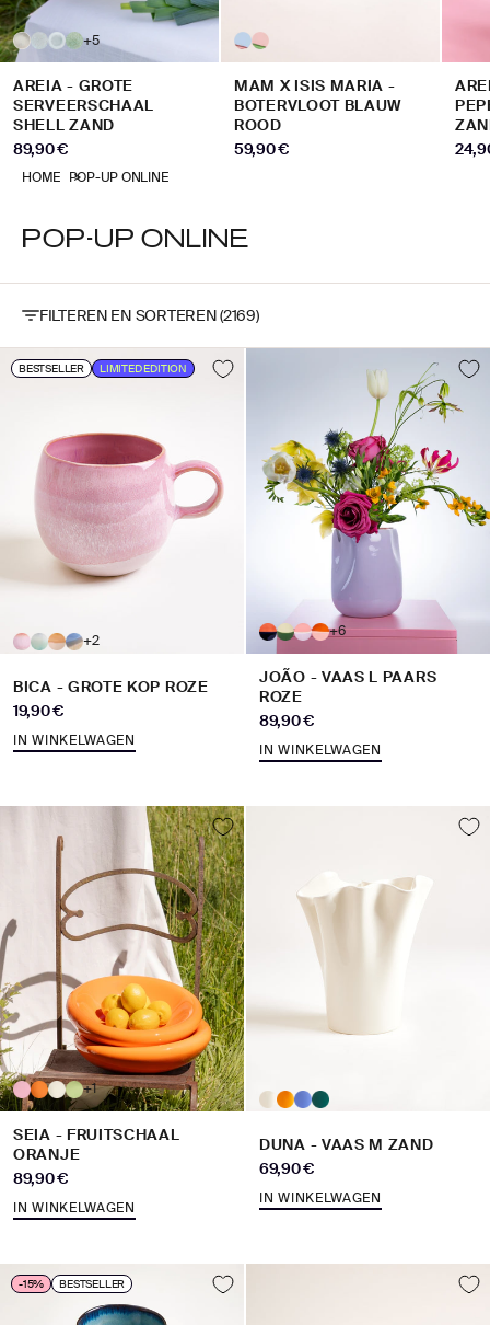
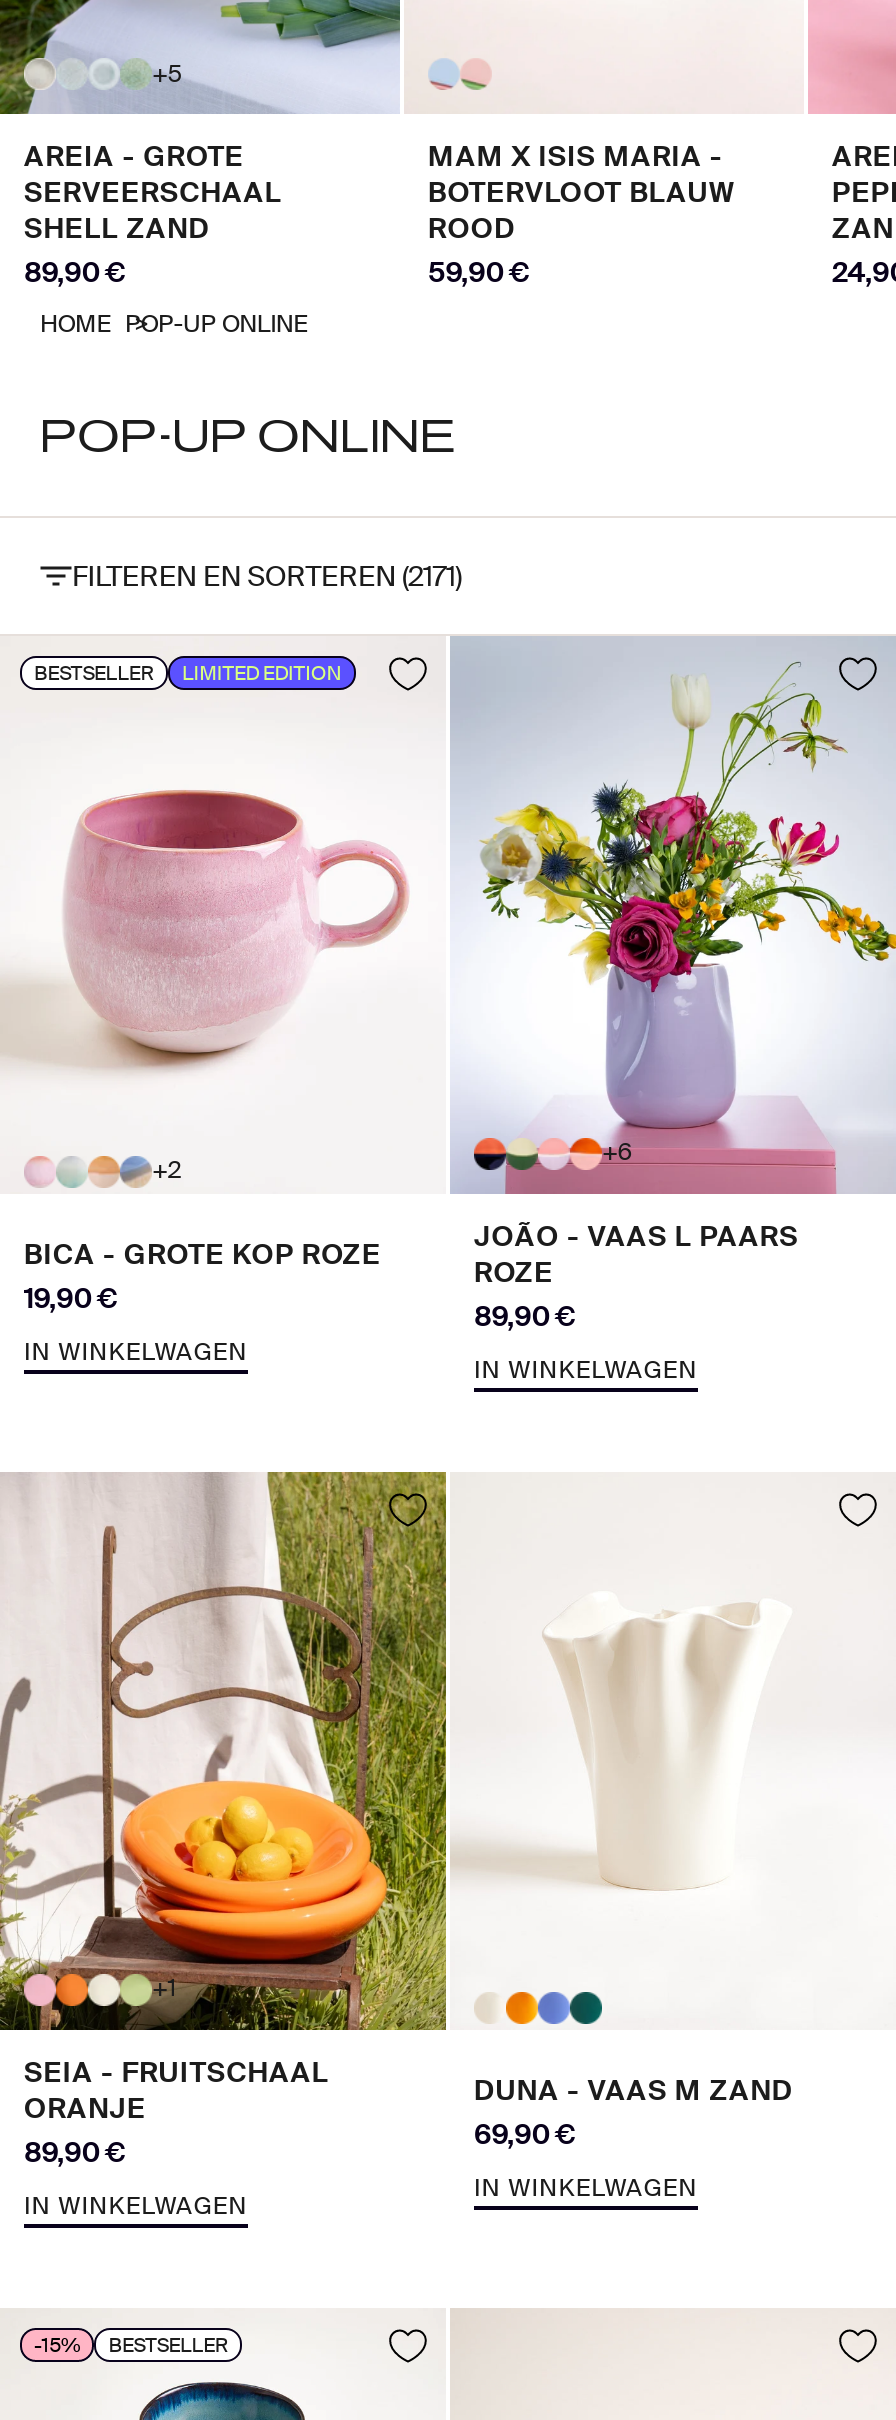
- FILTEREN EN SORTEREN (2169)
+ FILTEREN EN SORTEREN (2171)
